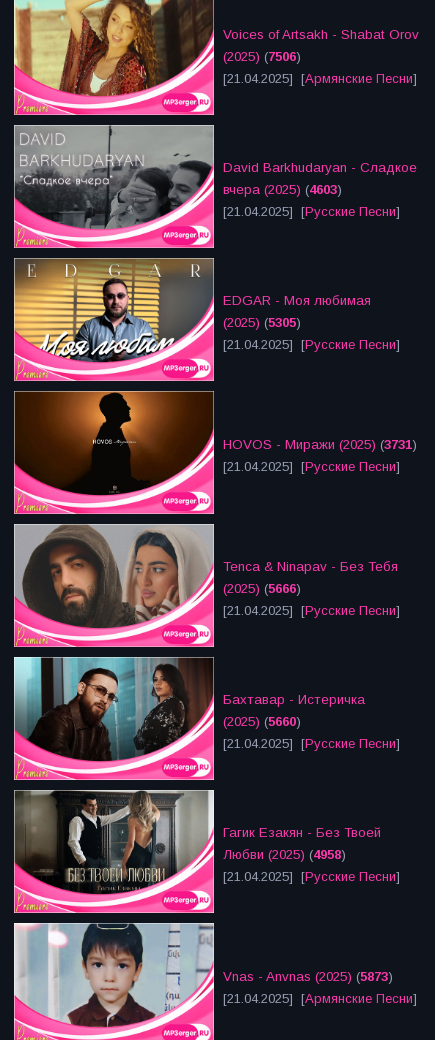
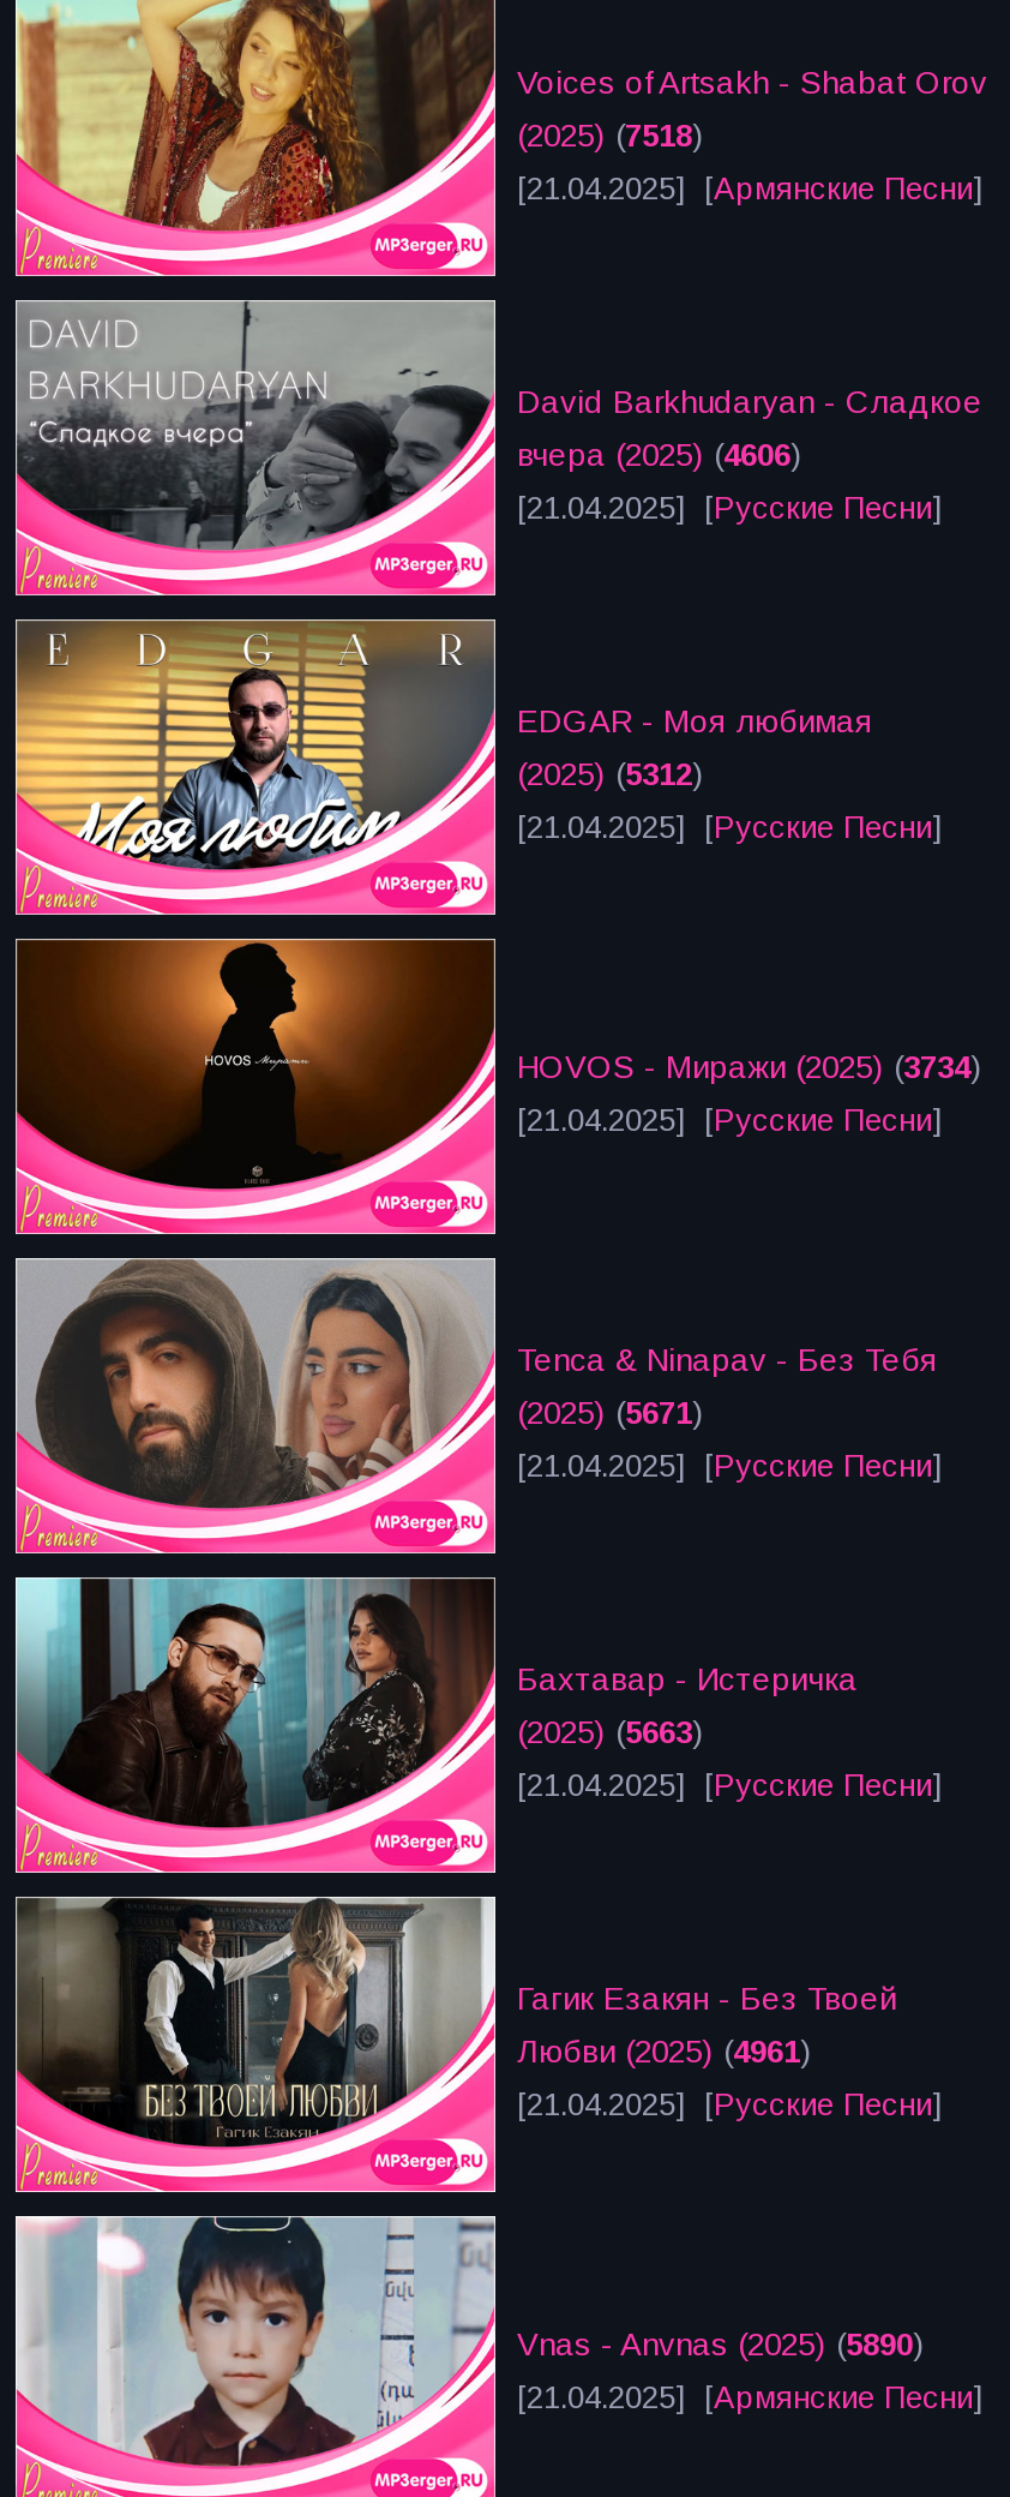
- (2025) (7506)
+ (2025) (7518)

- вчера (2025) (4603)
+ вчера (2025) (4606)

- (2025) (5305)
+ (2025) (5312)

- HOVOS - Миражи (2025) (3731)
+ HOVOS - Миражи (2025) (3734)

- (2025) (5666)
+ (2025) (5671)

- (2025) (5660)
+ (2025) (5663)

- Любви (2025) (4958)
+ Любви (2025) (4961)

- Vnas - Anvnas (2025) (5873)
+ Vnas - Anvnas (2025) (5890)
